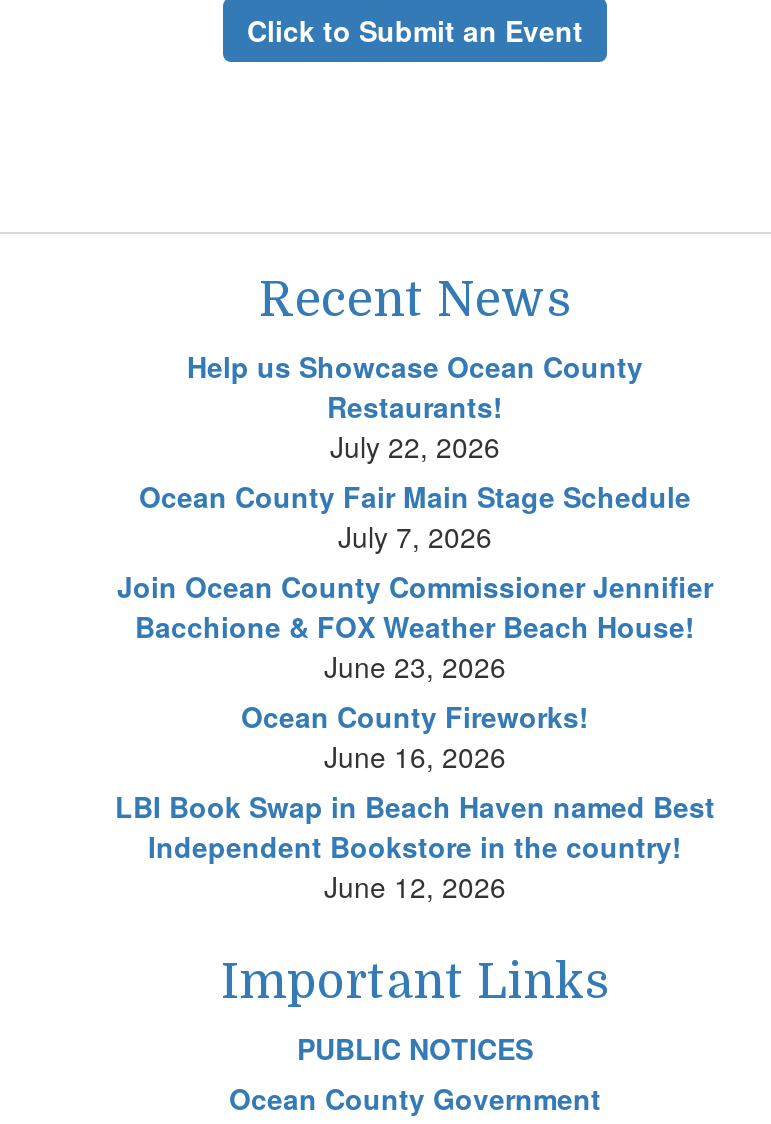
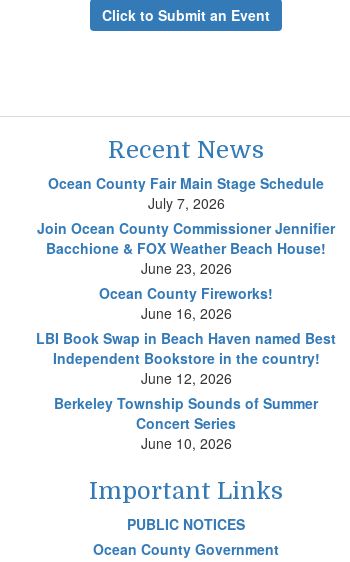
- Help us Showcase Ocean County
- Restaurants!
- July 22, 2026

moved up: Ocean County Fair Main Stage Schedule | July 7, 2026 | Join Ocean County Commissioner Jennifier | ... | Independent Bookstore in the country! | June 12, 2026

+ Berkeley Township Sounds of Summer
+ Concert Series
+ June 10, 2026
